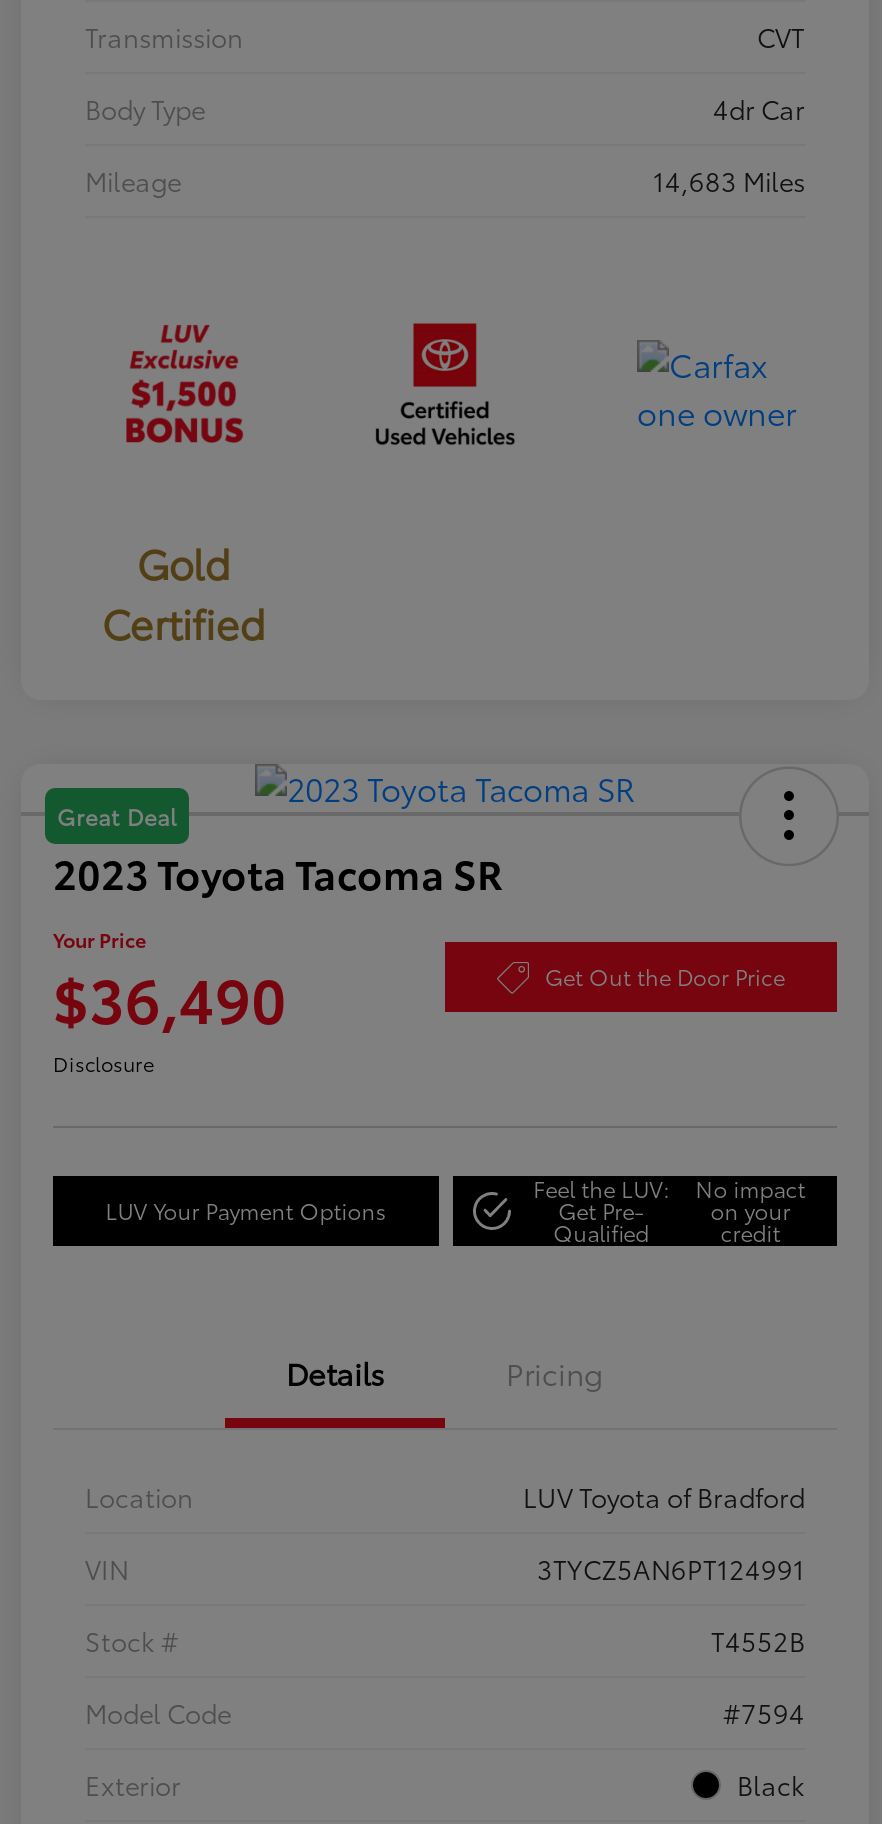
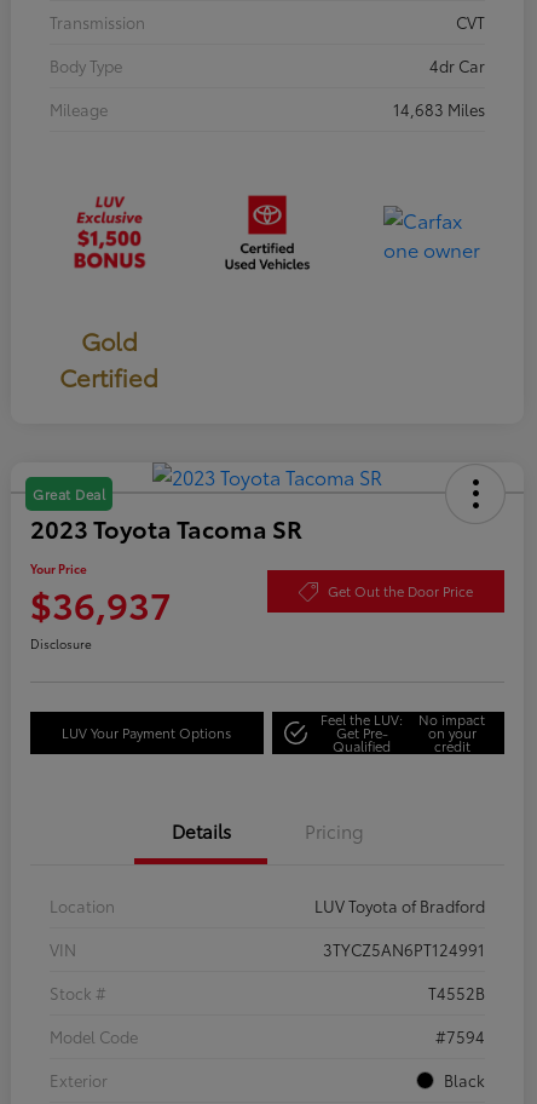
- $36,490
+ $36,937
